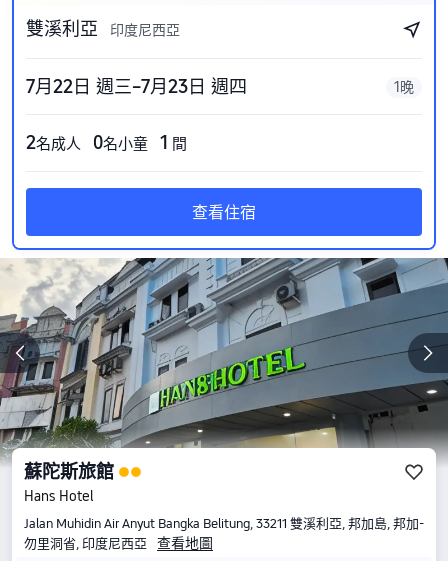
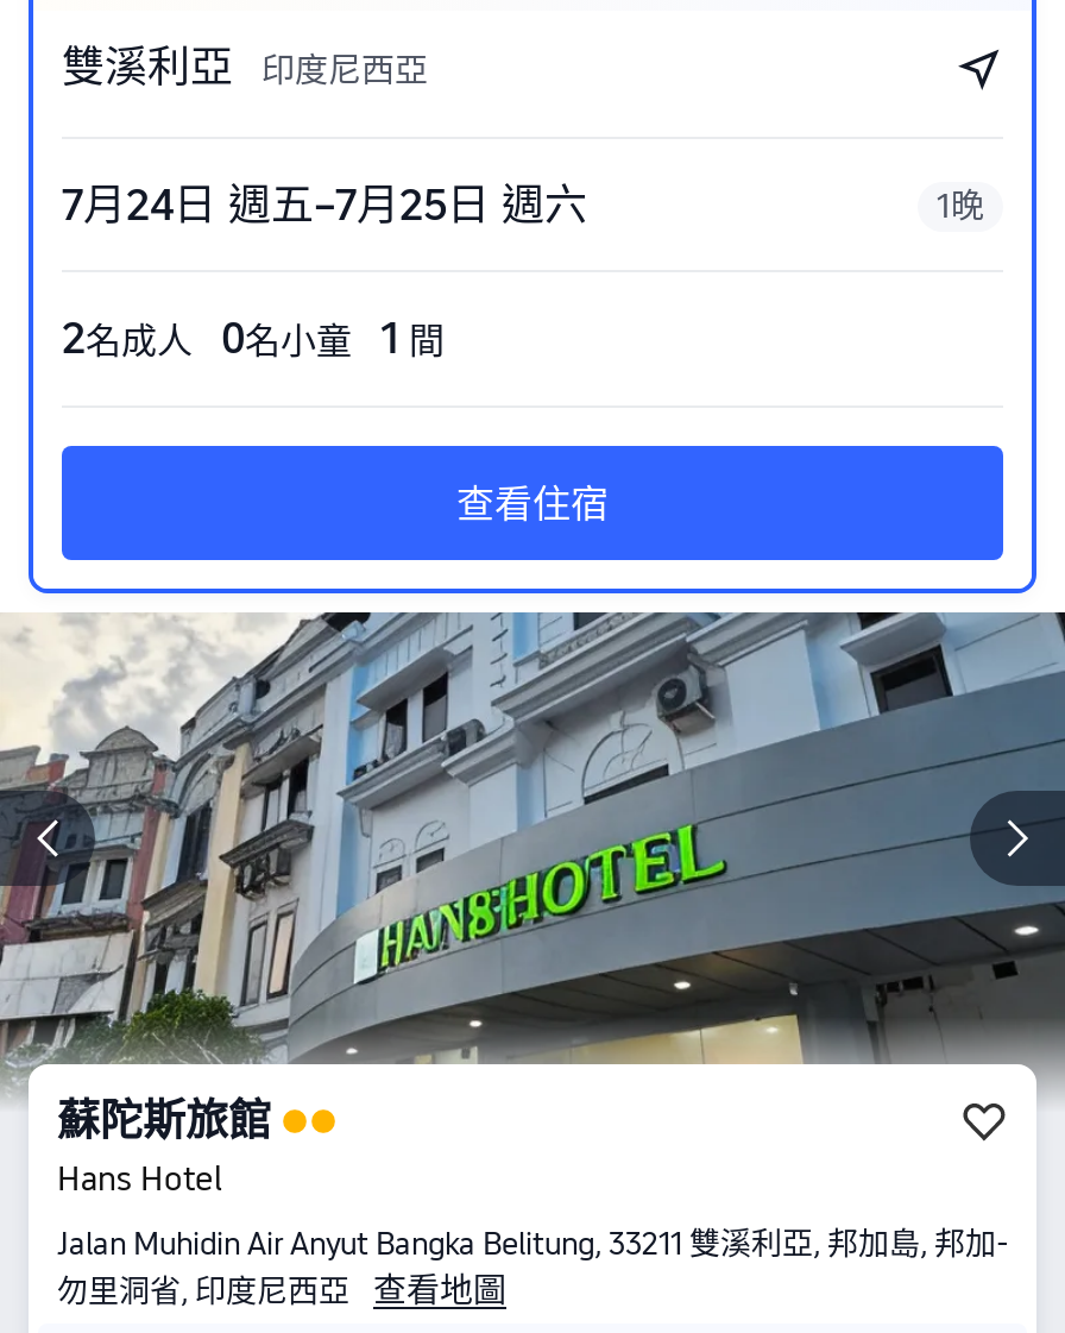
- 7月22日 週三–7月23日 週四
+ 7月24日 週五–7月25日 週六
